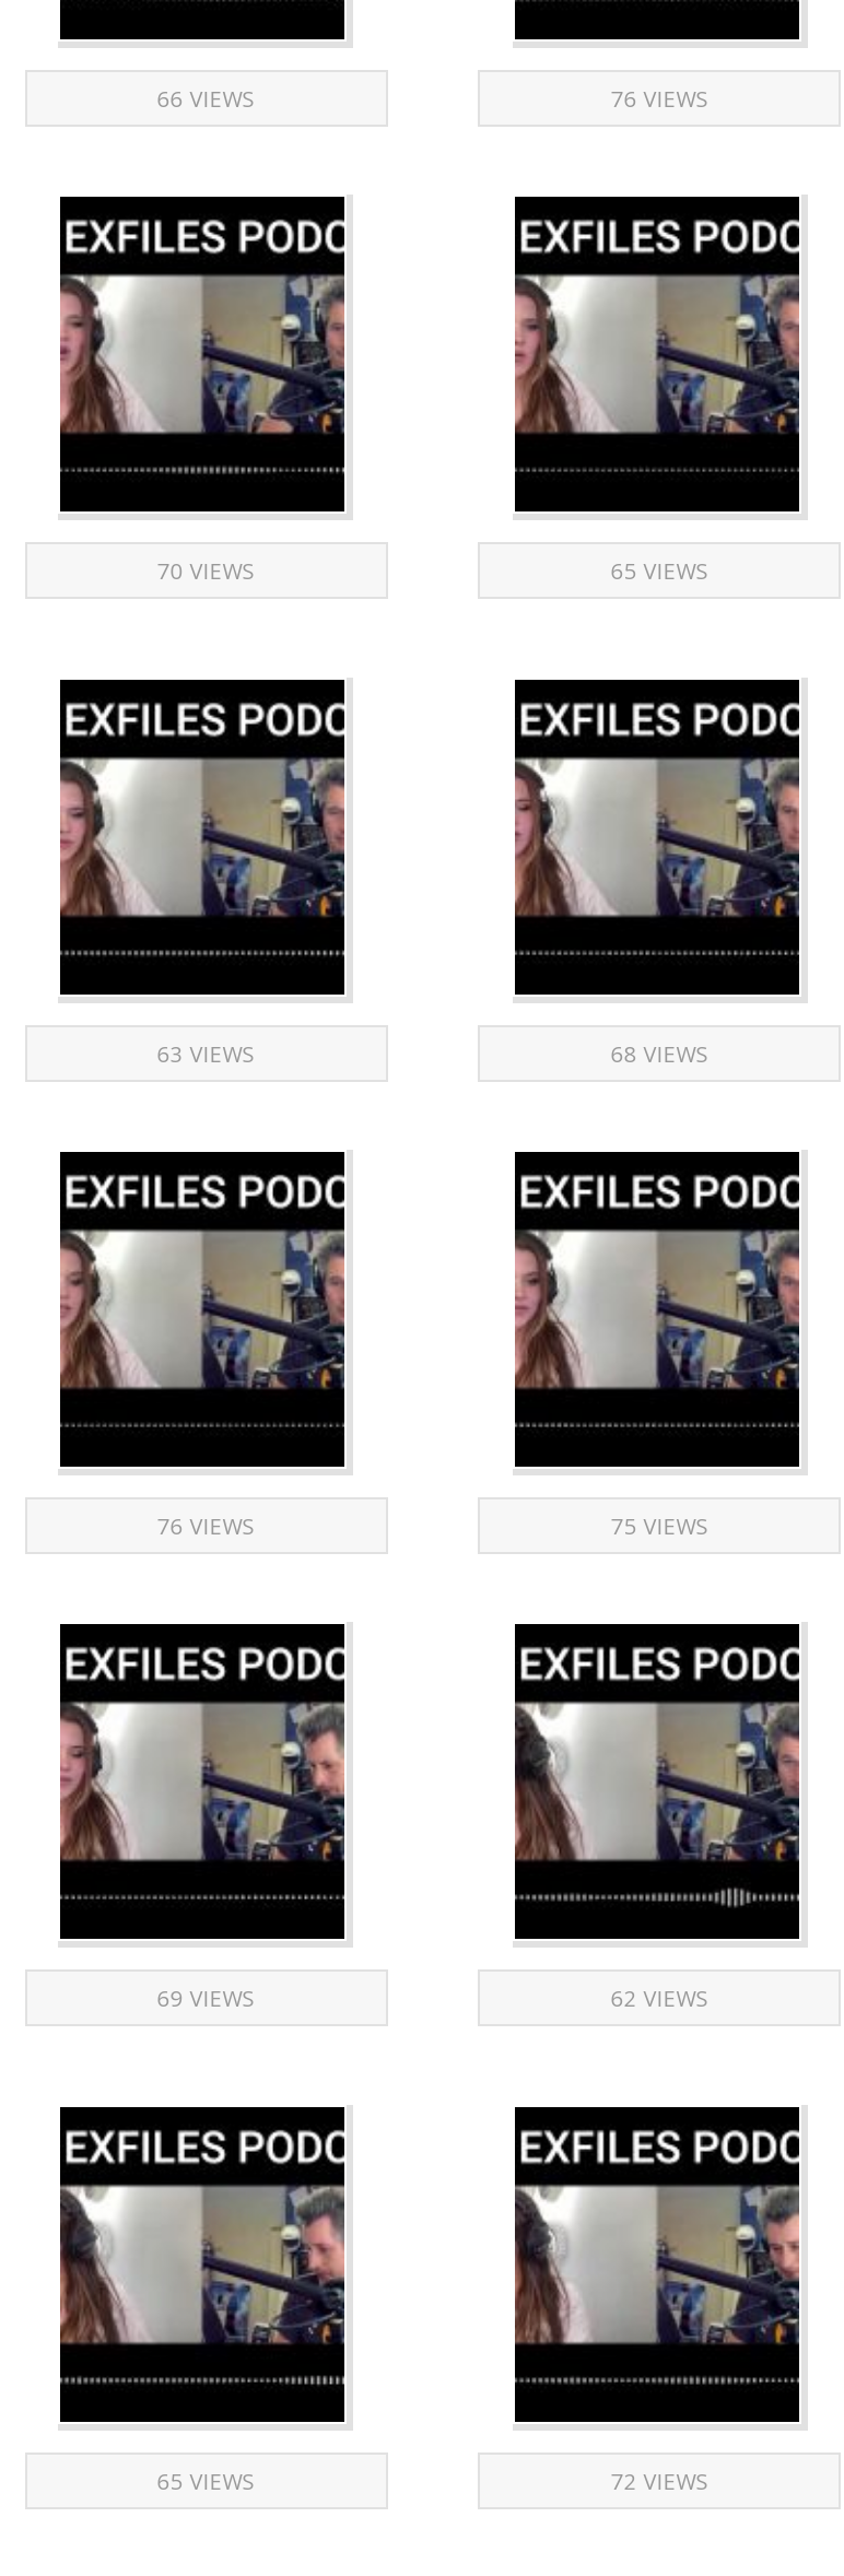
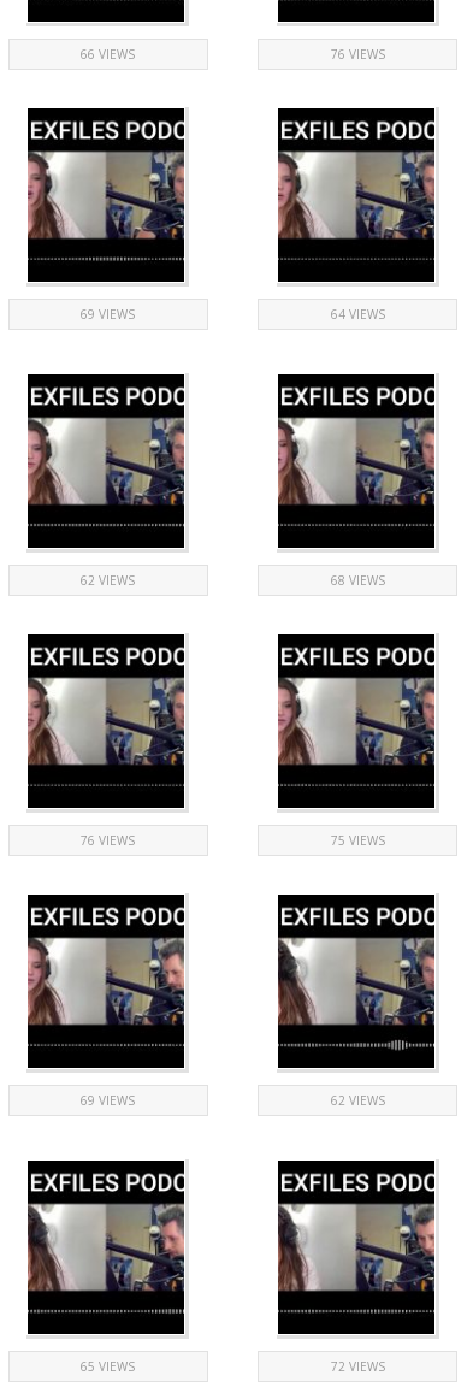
- 70 VIEWS
+ 69 VIEWS

- 65 VIEWS
+ 64 VIEWS

- 63 VIEWS
+ 62 VIEWS
